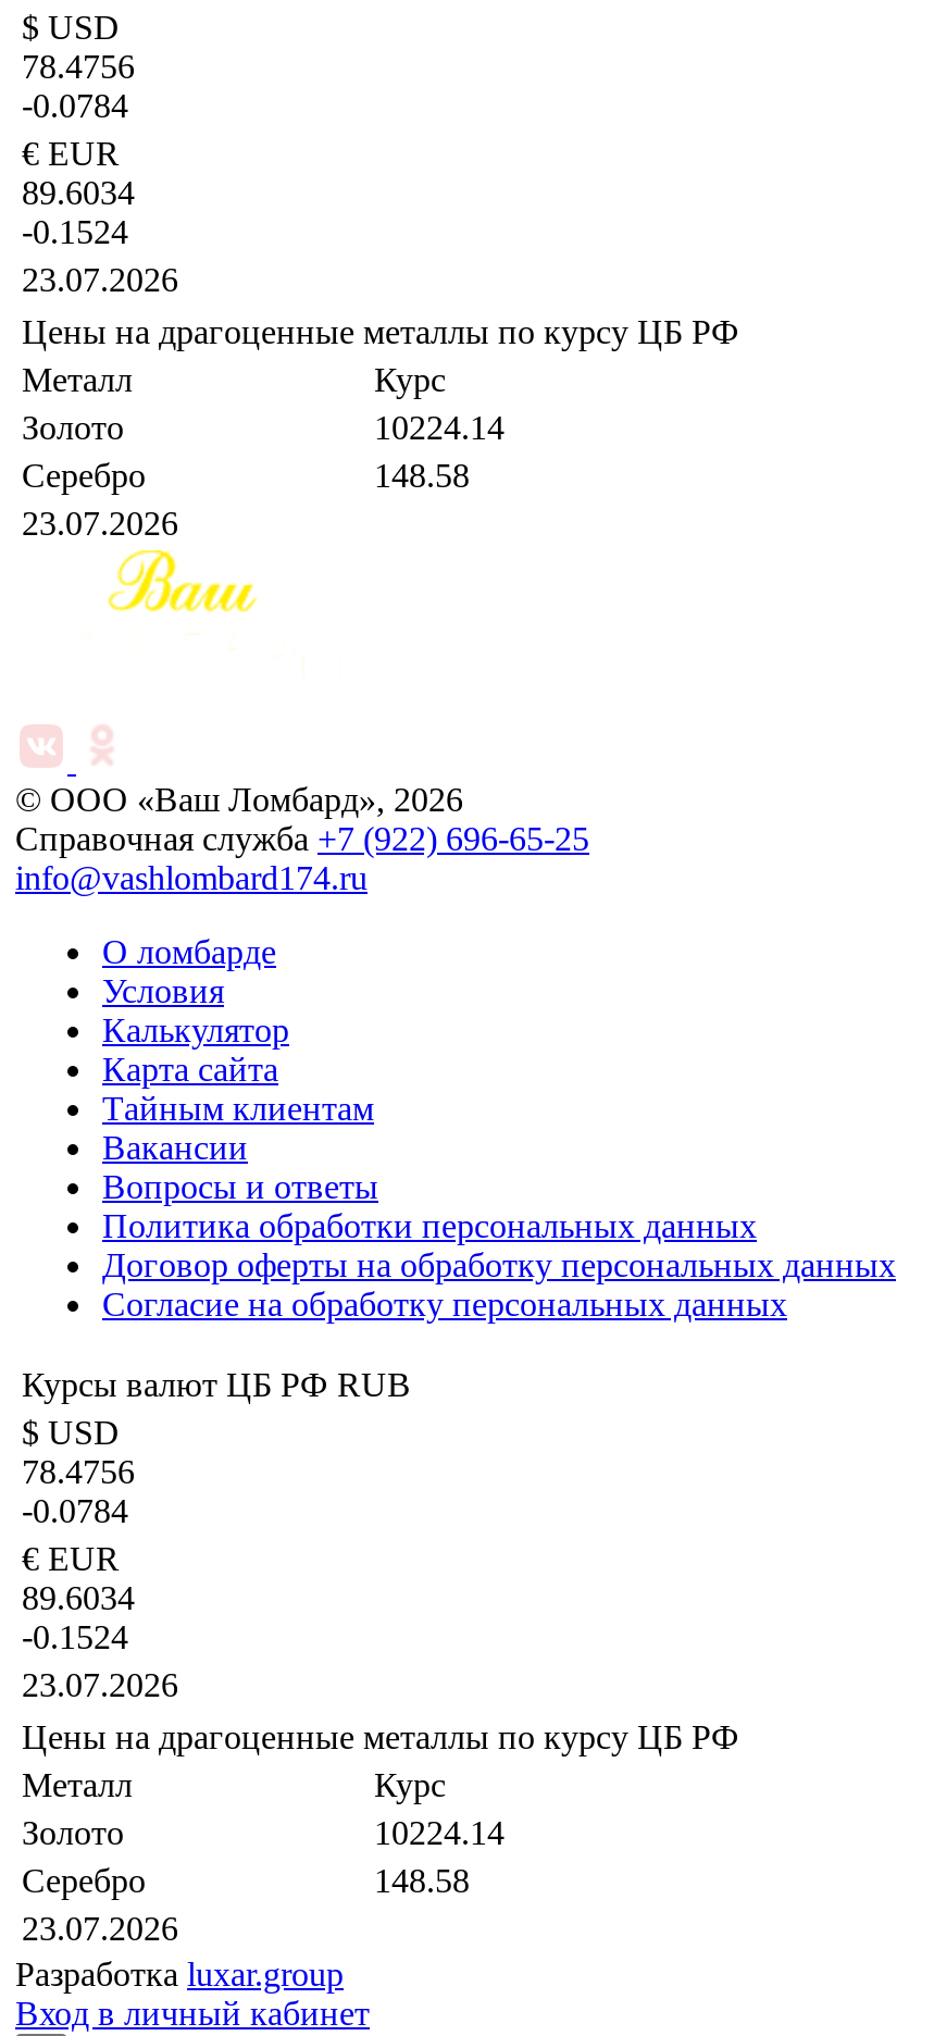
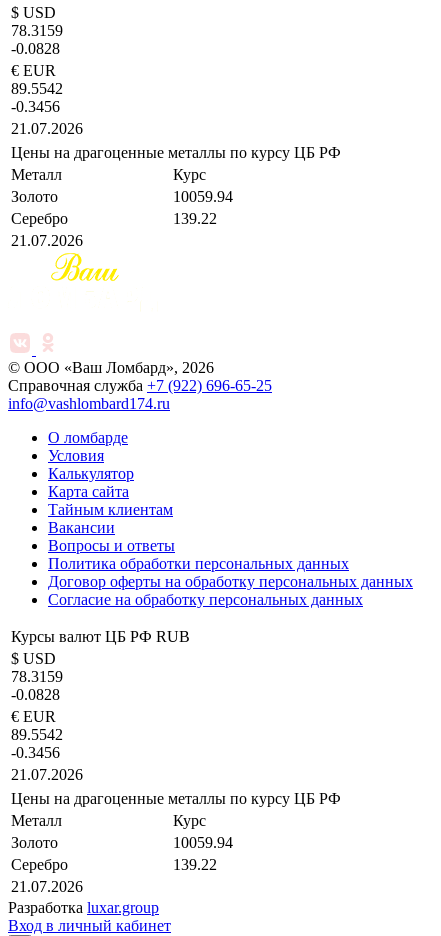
- 78.4756
+ 78.3159

- -0.0784
+ -0.0828

- 89.6034
+ 89.5542

- -0.1524
+ -0.3456

- 23.07.2026
+ 21.07.2026

- 10224.14
+ 10059.94

- 148.58
+ 139.22

- 23.07.2026
+ 21.07.2026

- 78.4756
+ 78.3159

- -0.0784
+ -0.0828

- 89.6034
+ 89.5542

- -0.1524
+ -0.3456

- 23.07.2026
+ 21.07.2026

- 10224.14
+ 10059.94

- 148.58
+ 139.22

- 23.07.2026
+ 21.07.2026
